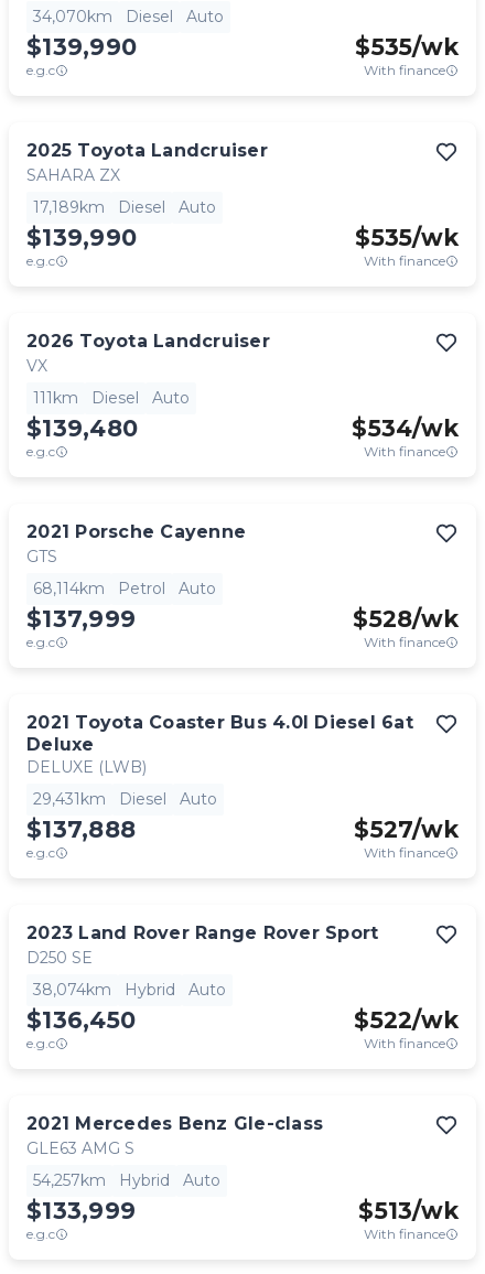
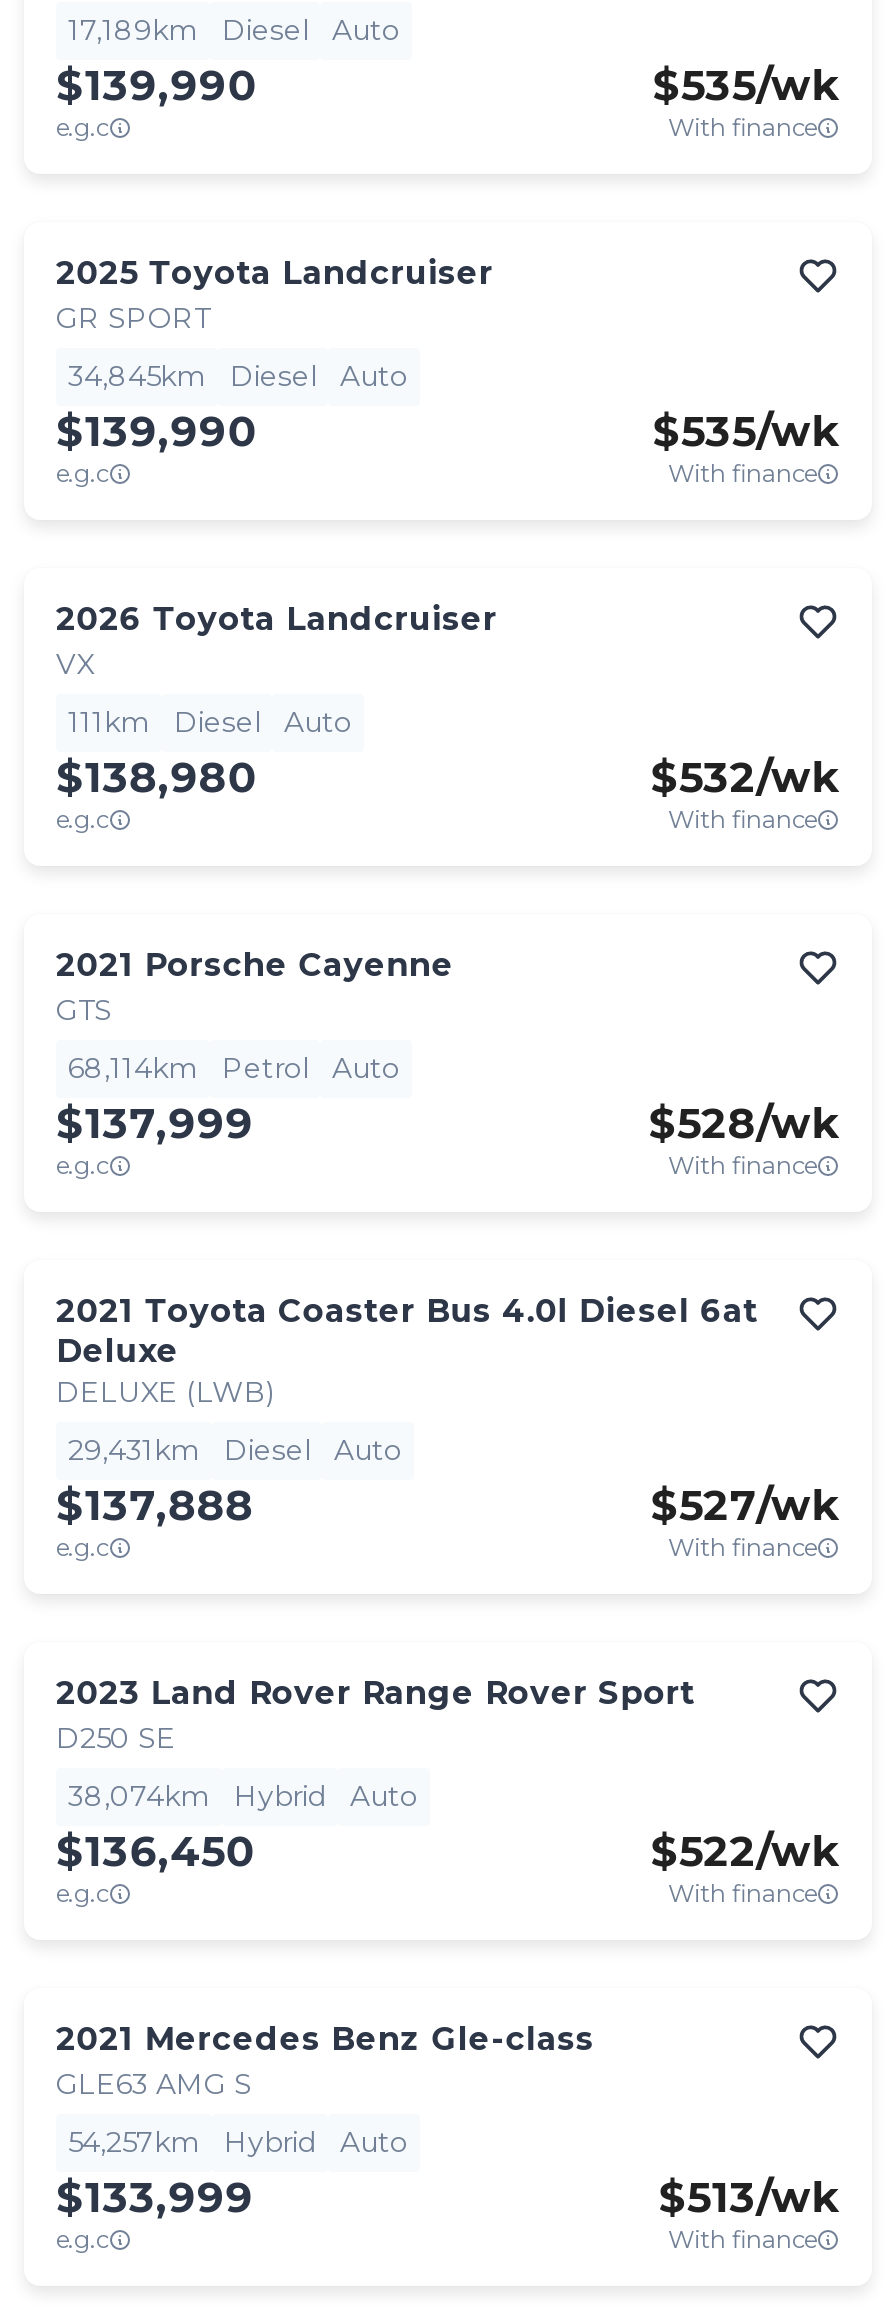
- 34,070km Diesel Auto
+ 17,189km Diesel Auto

- SAHARA ZX
+ GR SPORT

- 17,189km Diesel Auto
+ 34,845km Diesel Auto

- $139,480
+ $138,980

- $534/wk
+ $532/wk
